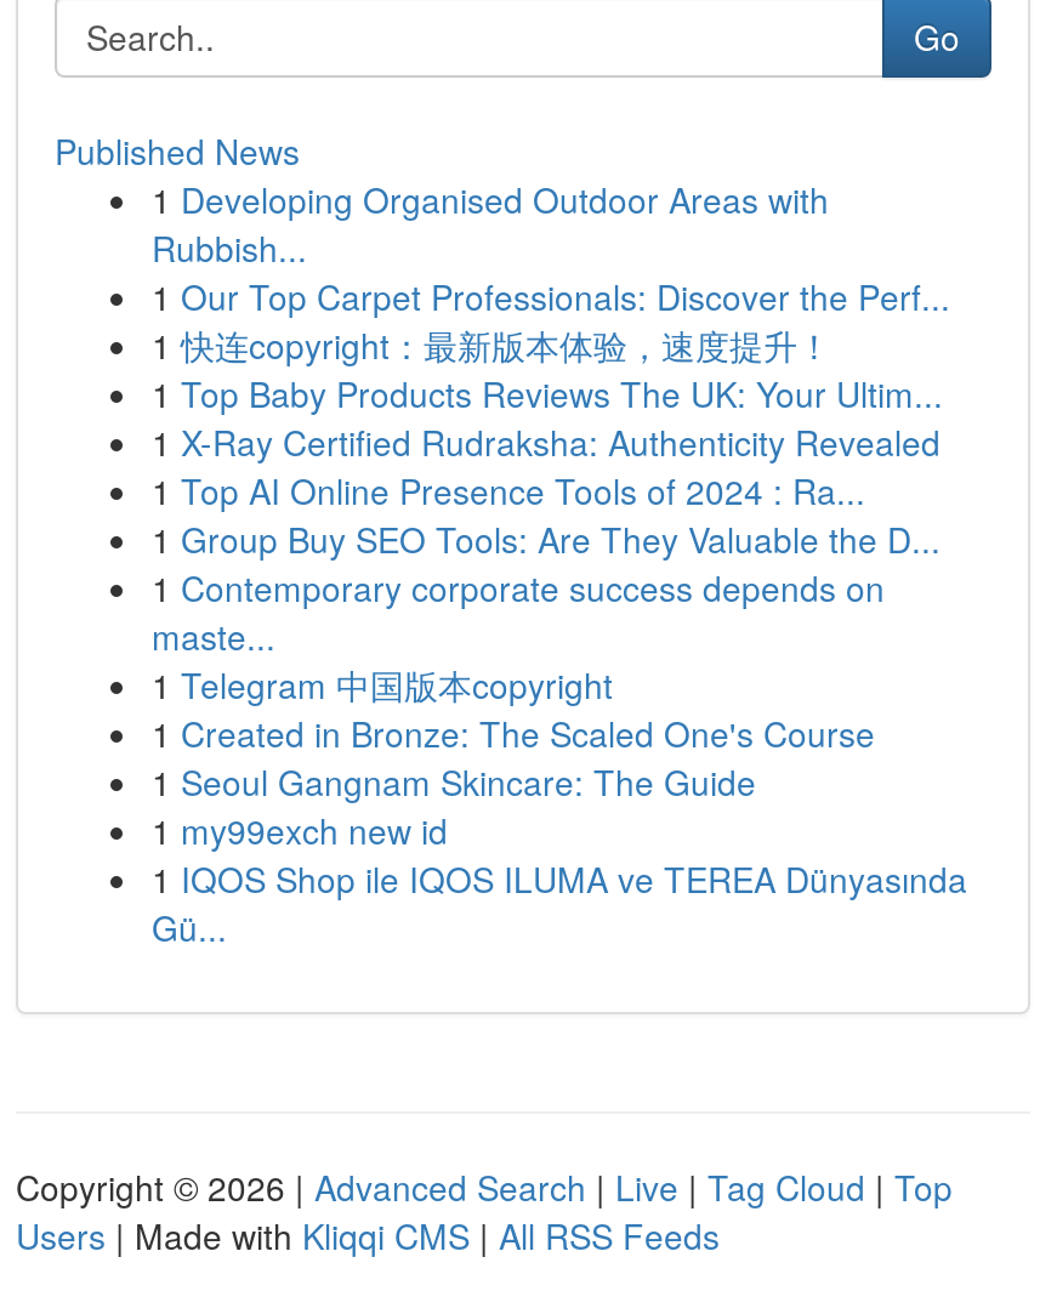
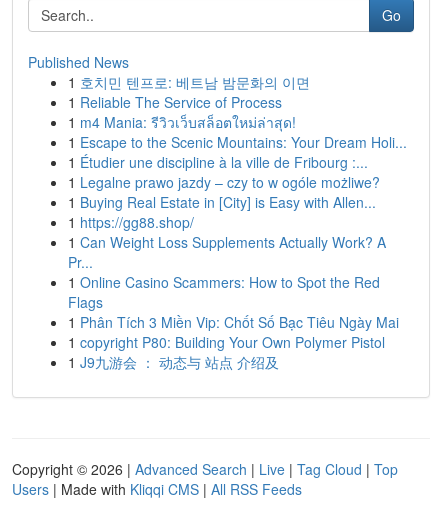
- 1 Developing Organised Outdoor Areas with
- Rubbish...
- 1 Our Top Carpet Professionals: Discover the Perf...
- 1 快连copyright：最新版本体验，速度提升！
- 1 Top Baby Products Reviews The UK: Your Ultim...
- 1 X-Ray Certified Rudraksha: Authenticity Revealed
- 1 Top AI Online Presence Tools of 2024 : Ra...
- 1 Group Buy SEO Tools: Are They Valuable the D...
- 1 Contemporary corporate success depends on
- maste...
- 1 Telegram 中国版本copyright
- 1 Created in Bronze: The Scaled One's Course
- 1 Seoul Gangnam Skincare: The Guide
- 1 my99exch new id
- 1 IQOS Shop ile IQOS ILUMA ve TEREA Dünyasında
- Gü...
+ 1 호치민 텐프로: 베트남 밤문화의 이면
+ 1 Reliable The Service of Process
+ 1 m4 Mania: รีวิวเว็บสล็อตใหม่ล่าสุด!
+ 1 Escape to the Scenic Mountains: Your Dream Holi...
+ 1 Étudier une discipline à la ville de Fribourg :...
+ 1 Legalne prawo jazdy – czy to w ogóle możliwe?
+ 1 Buying Real Estate in [City] is Easy with Allen...
+ 1 https://gg88.shop/
+ 1 Can Weight Loss Supplements Actually Work? A
+ Pr...
+ 1 Online Casino Scammers: How to Spot the Red
+ Flags
+ 1 Phân Tích 3 Miền Vip: Chốt Số Bạc Tiêu Ngày Mai
+ 1 copyright P80: Building Your Own Polymer Pistol
+ 1 J9九游会 ： 动态与 站点 介绍及
